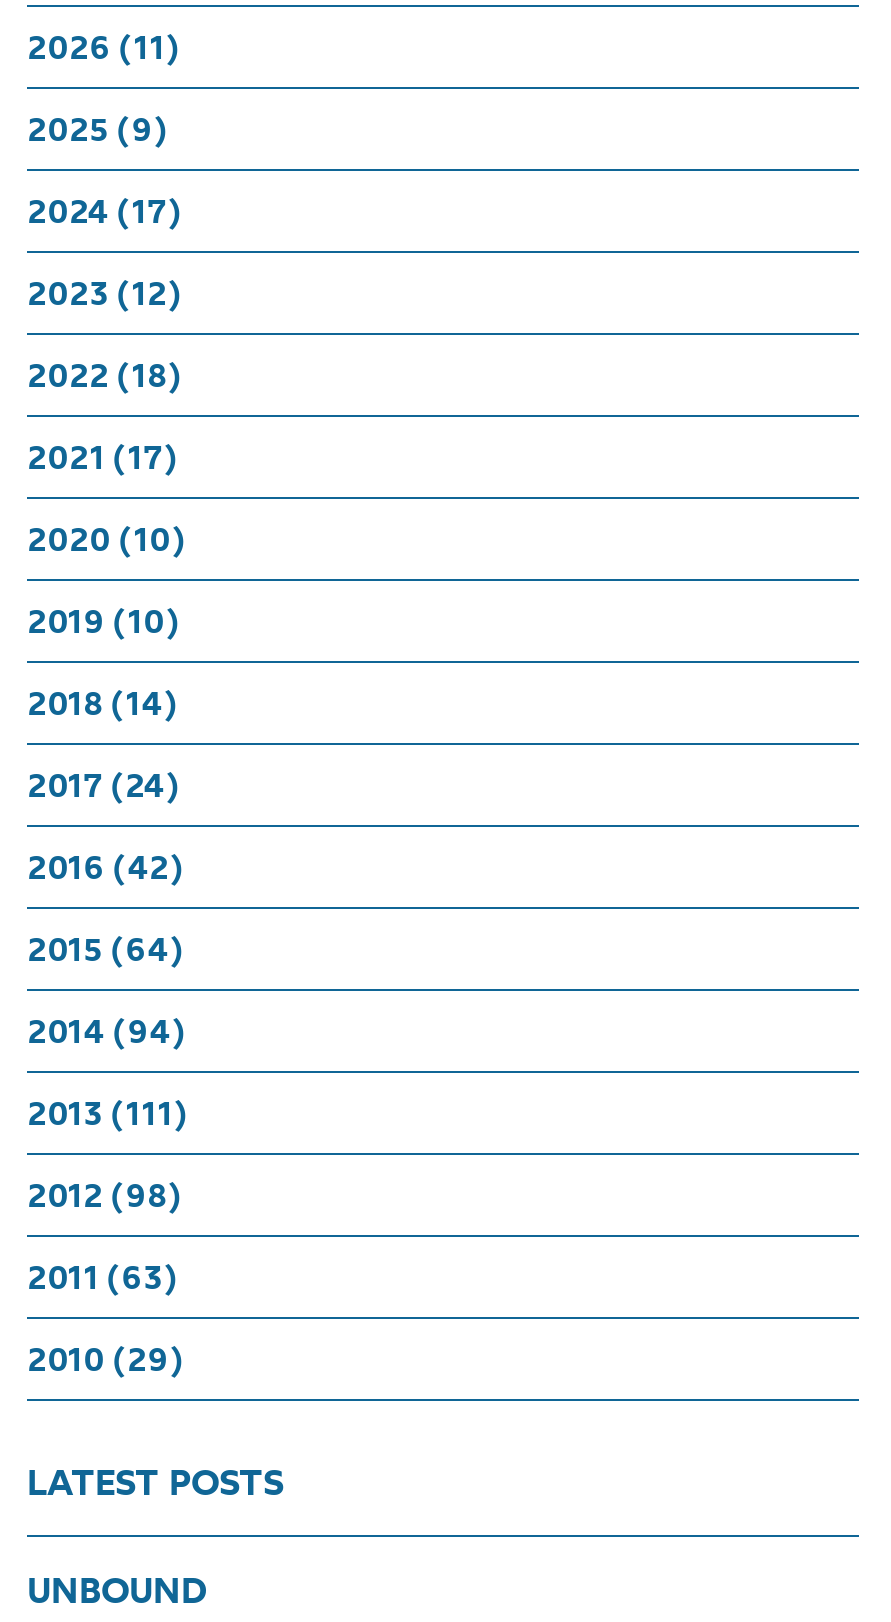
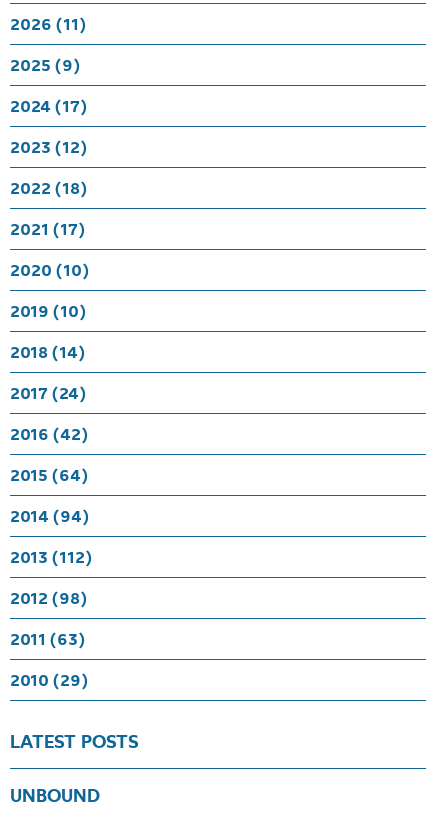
- 2013 (111)
+ 2013 (112)
